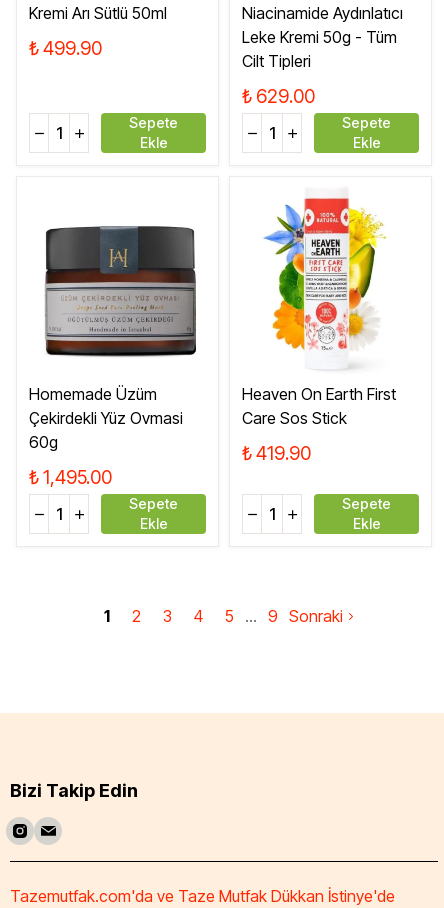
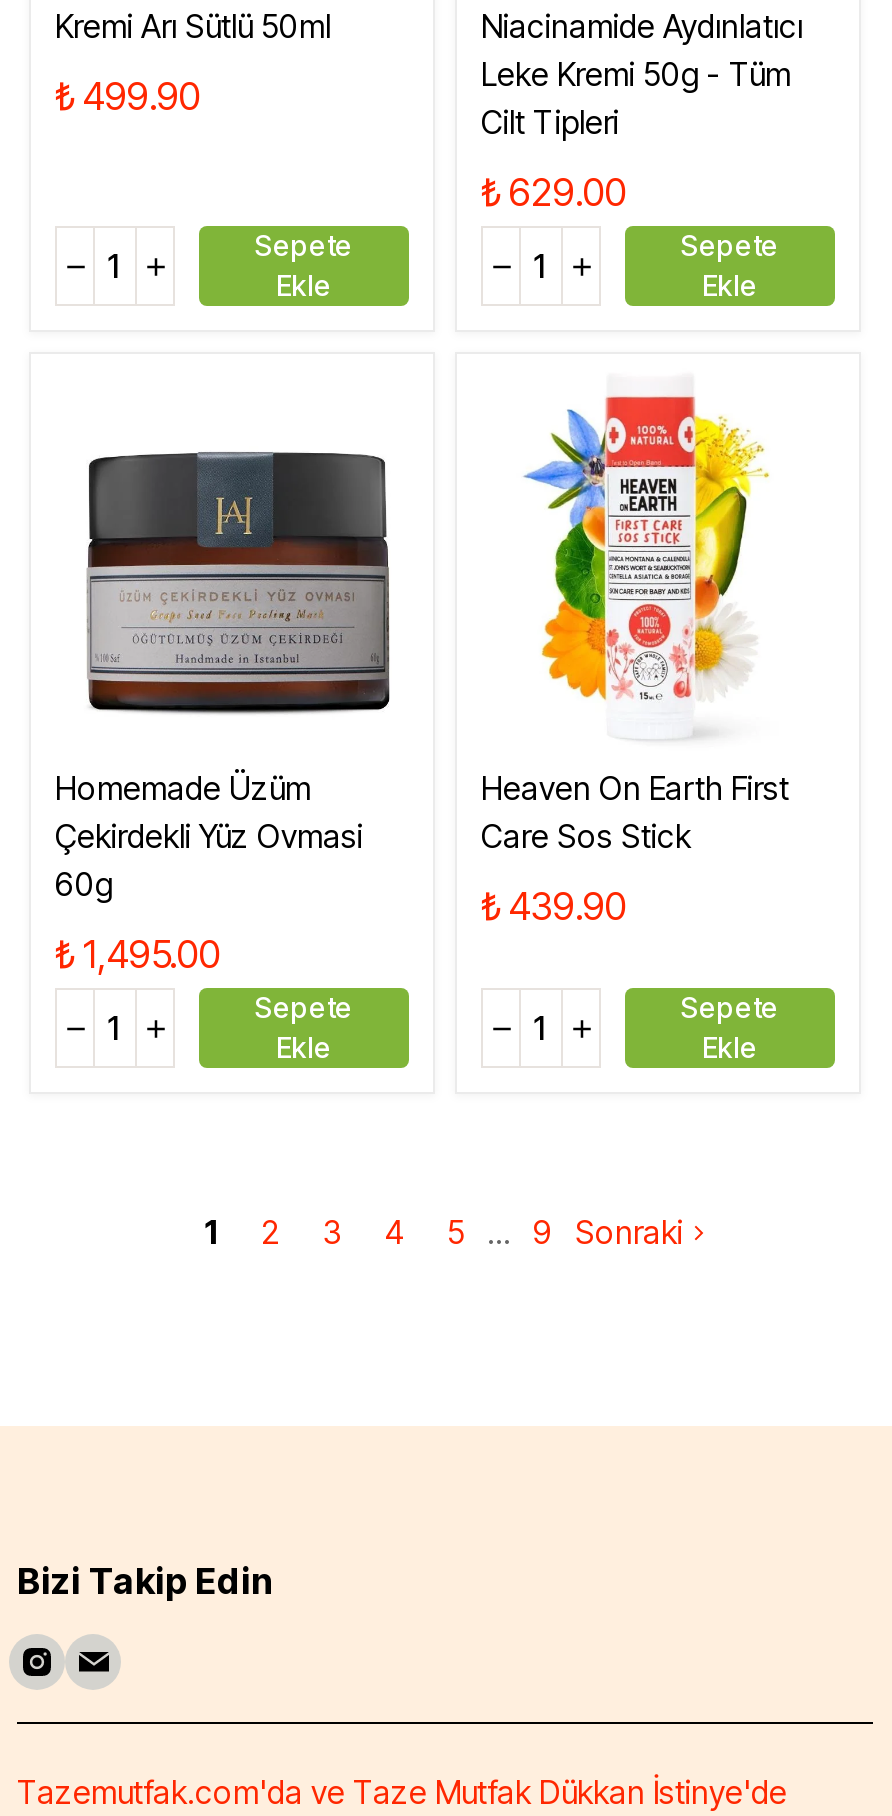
- ₺ 419.90
+ ₺ 439.90
